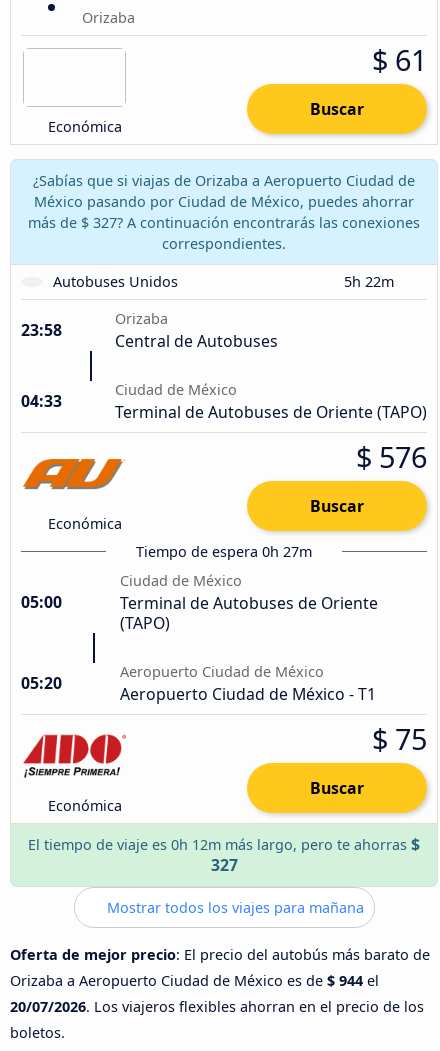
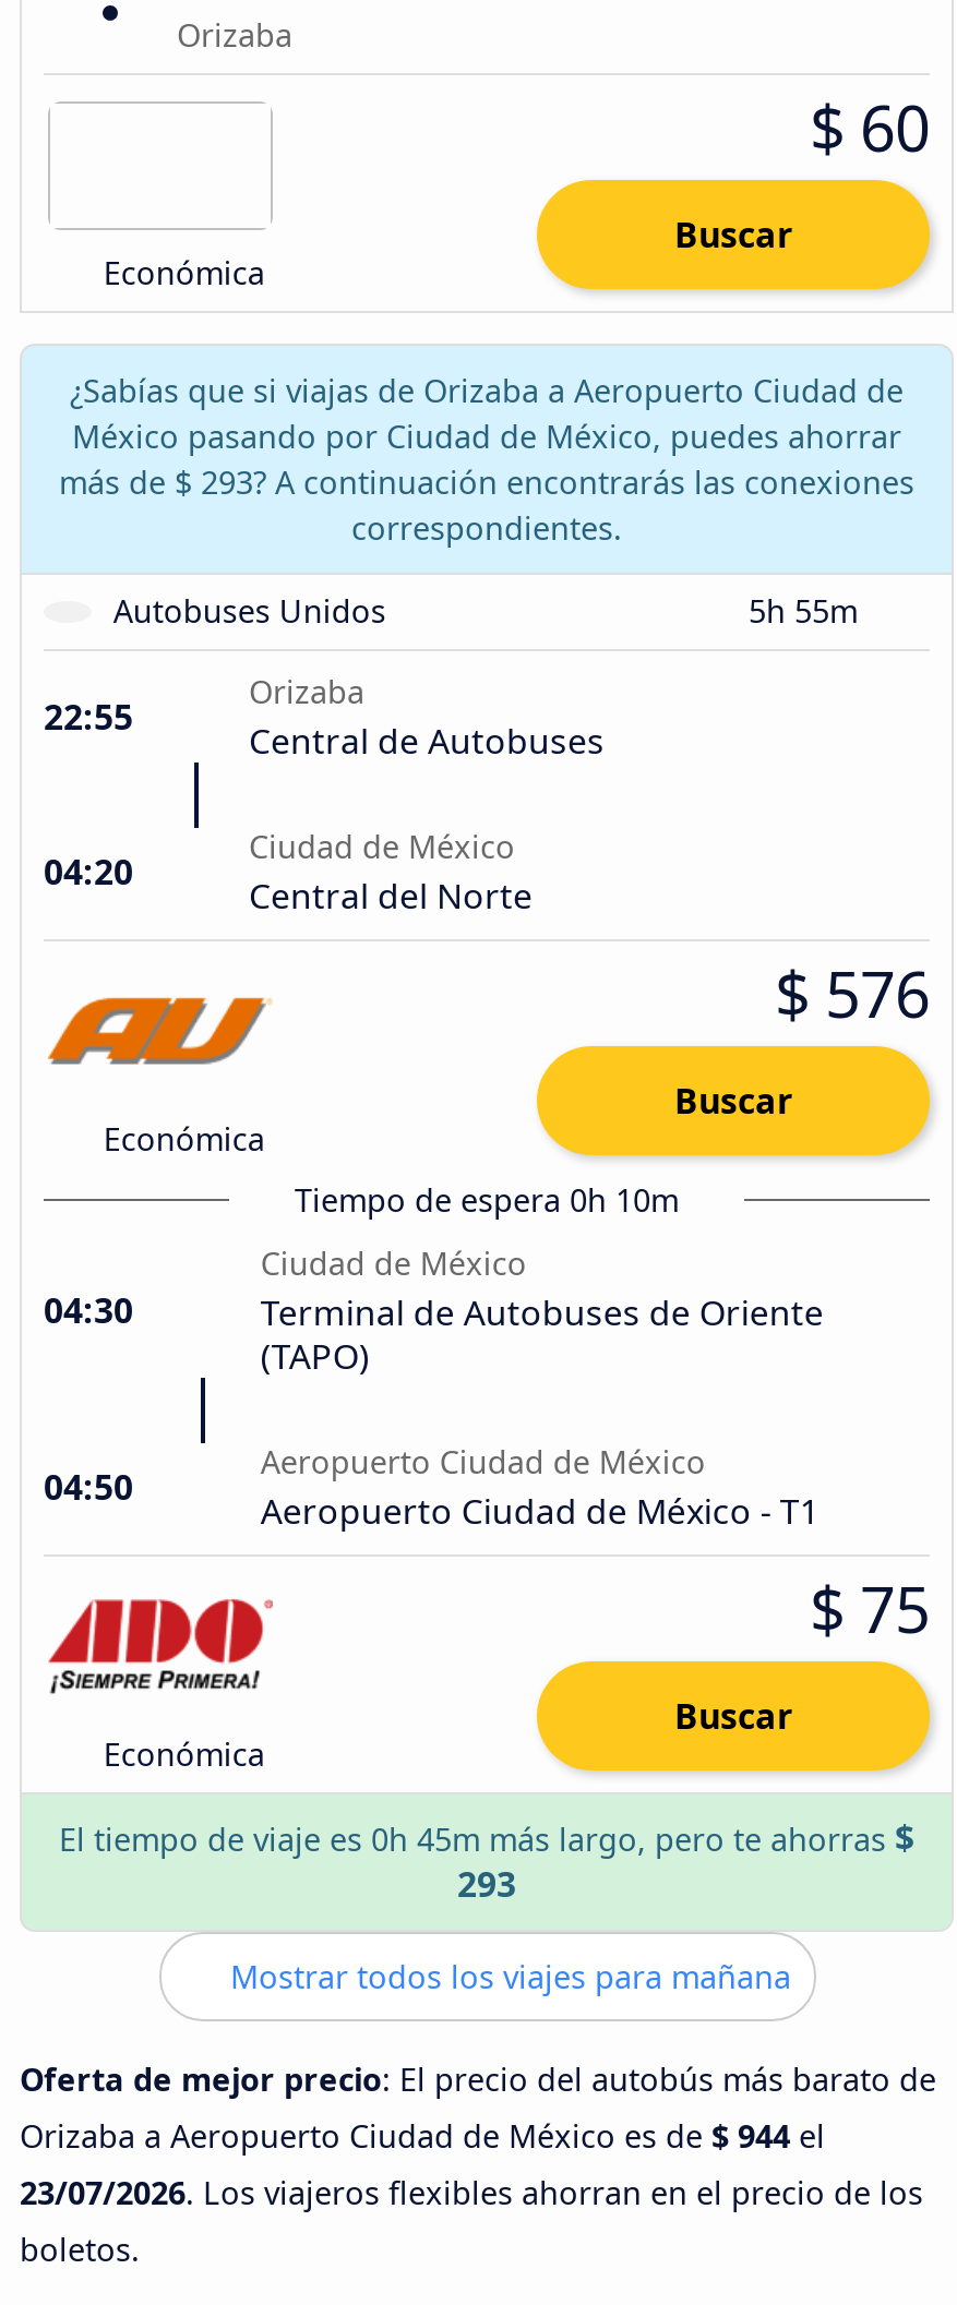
- $ 61
+ $ 60

- más de $ 327? A continuación encontrarás las conexiones
+ más de $ 293? A continuación encontrarás las conexiones

- 5h 22m
+ 5h 55m

- 23:58
+ 22:55

- 04:33
+ 04:20

- Terminal de Autobuses de Oriente (TAPO)
+ Central del Norte

- Tiempo de espera 0h 27m
+ Tiempo de espera 0h 10m

- 05:00
+ 04:30

- 05:20
+ 04:50

- El tiempo de viaje es 0h 12m más largo, pero te ahorras $
+ El tiempo de viaje es 0h 45m más largo, pero te ahorras $

- 327
+ 293

- 20/07/2026. Los viajeros flexibles ahorran en el precio de los
+ 23/07/2026. Los viajeros flexibles ahorran en el precio de los
